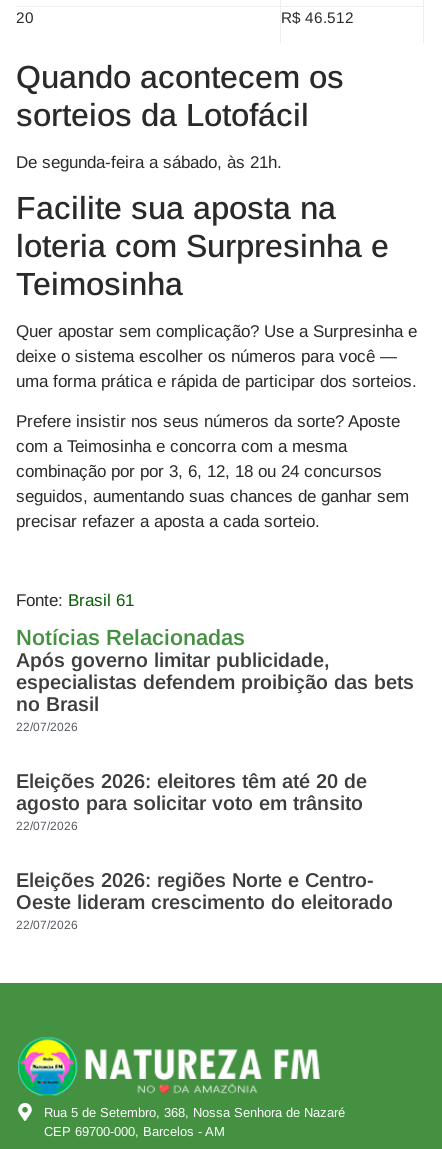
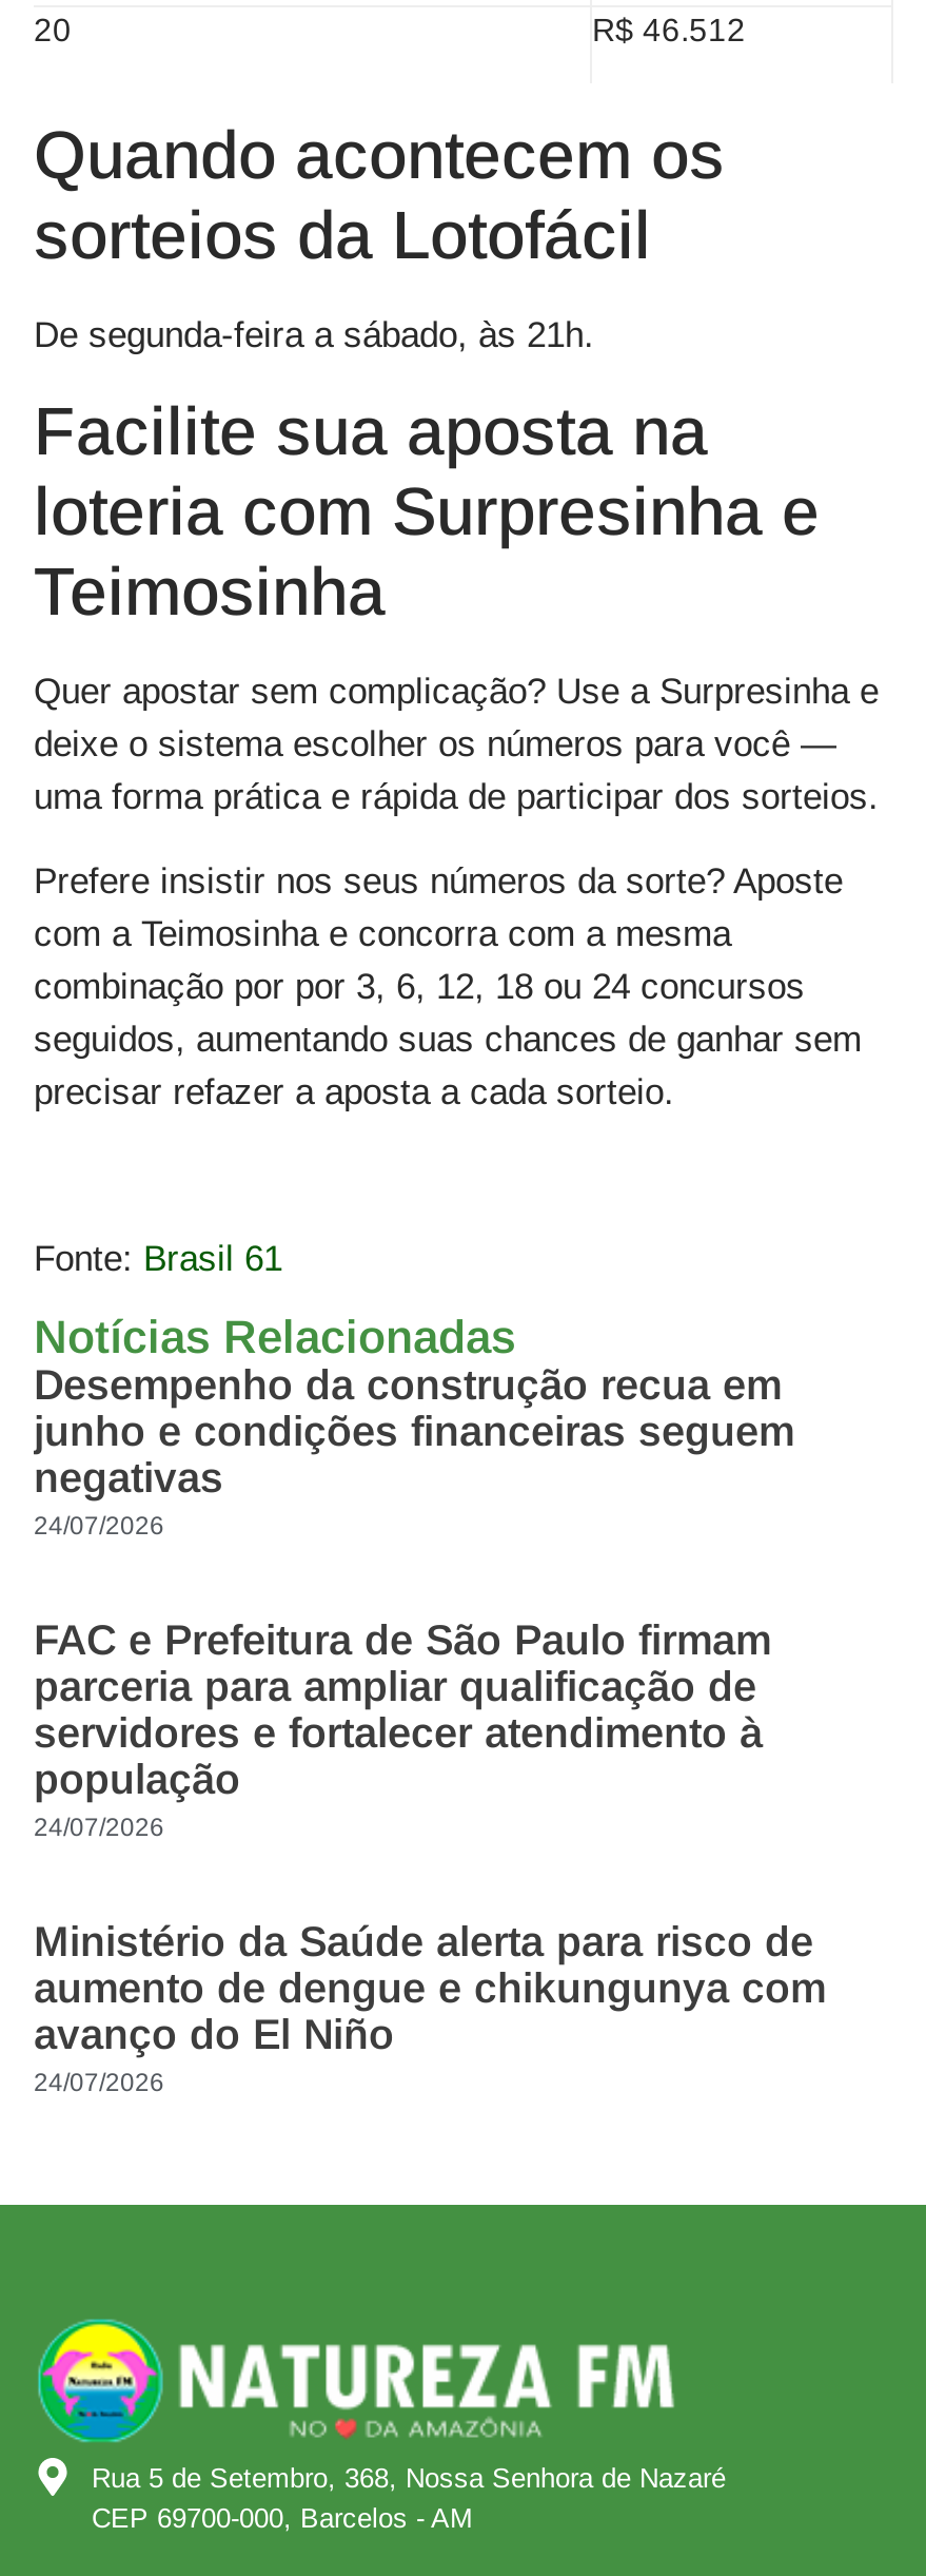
- Após governo limitar publicidade,
- especialistas defendem proibição das bets
- no Brasil
- 22/07/2026
+ Desempenho da construção recua em
+ junho e condições financeiras seguem
+ negativas
+ 24/07/2026

- Eleições 2026: eleitores têm até 20 de
- agosto para solicitar voto em trânsito
- 22/07/2026
+ FAC e Prefeitura de São Paulo firmam
+ parceria para ampliar qualificação de
+ servidores e fortalecer atendimento à
+ população
+ 24/07/2026

- Eleições 2026: regiões Norte e Centro-
- Oeste lideram crescimento do eleitorado
- 22/07/2026
+ Ministério da Saúde alerta para risco de
+ aumento de dengue e chikungunya com
+ avanço do El Niño
+ 24/07/2026
